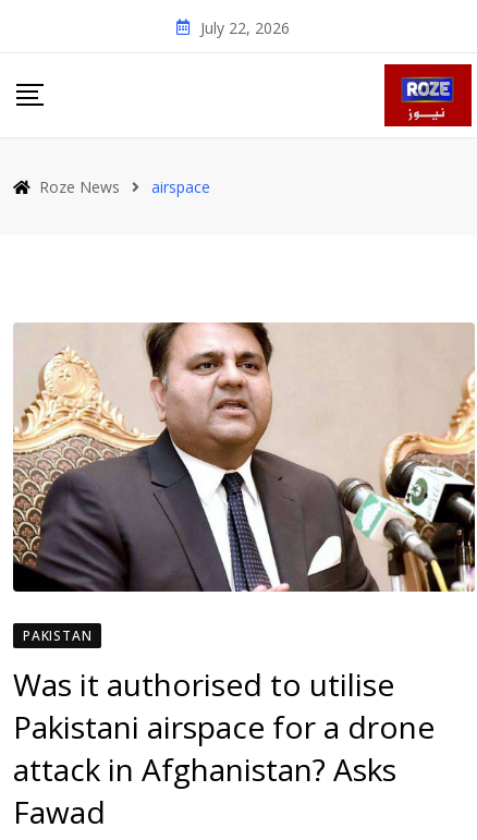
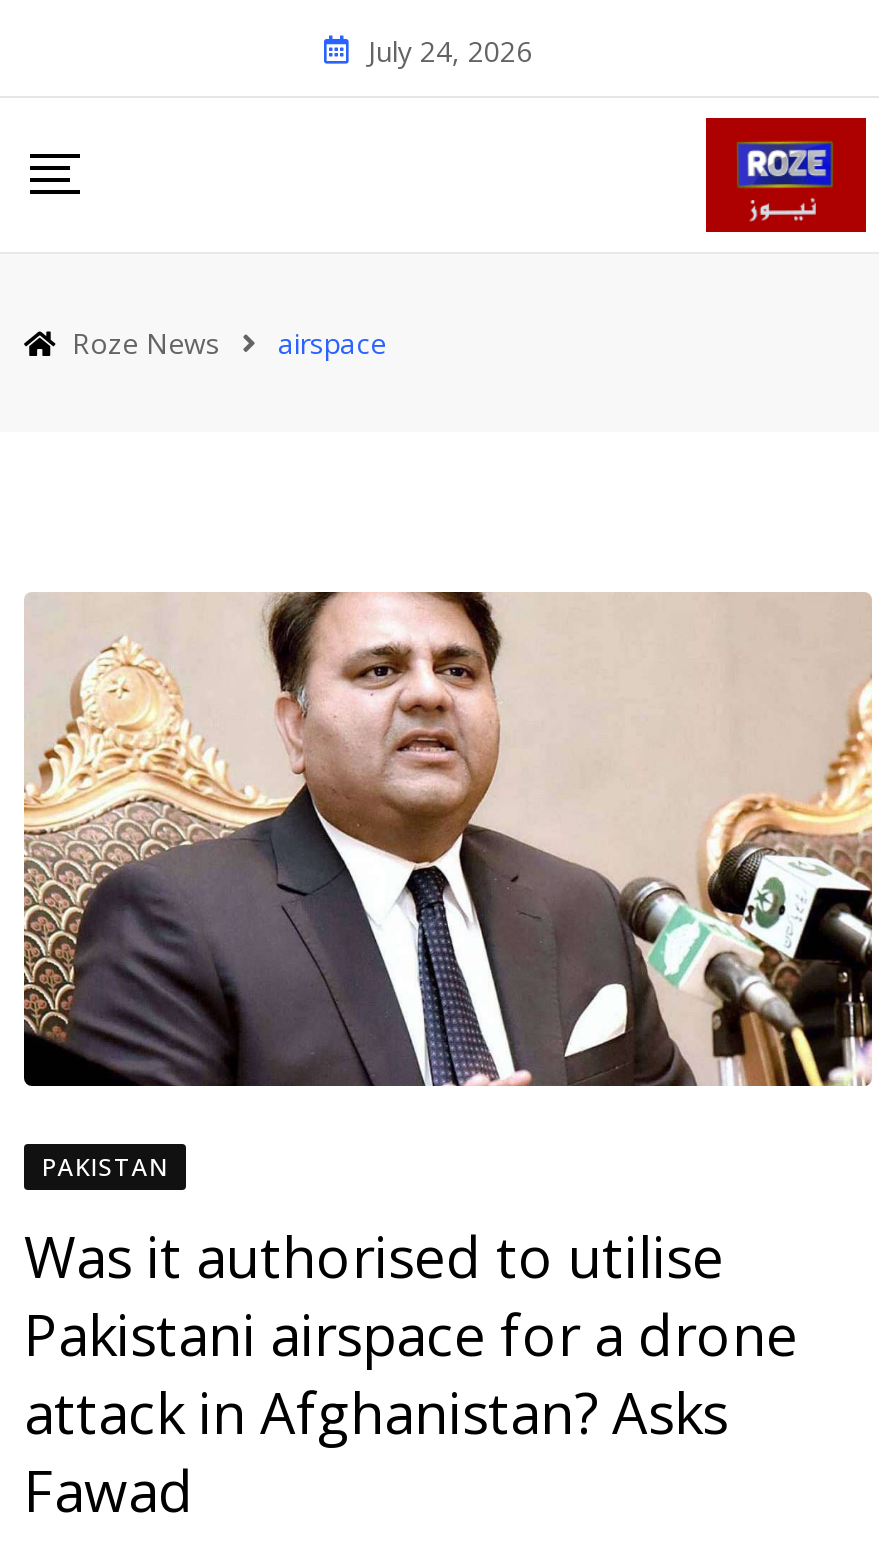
- July 22, 2026
+ July 24, 2026
